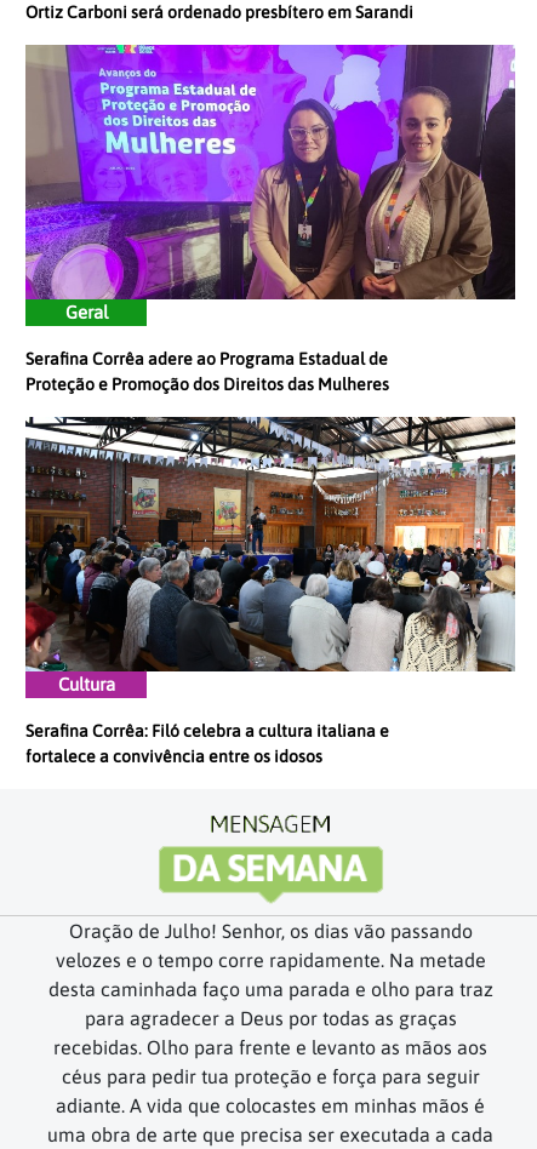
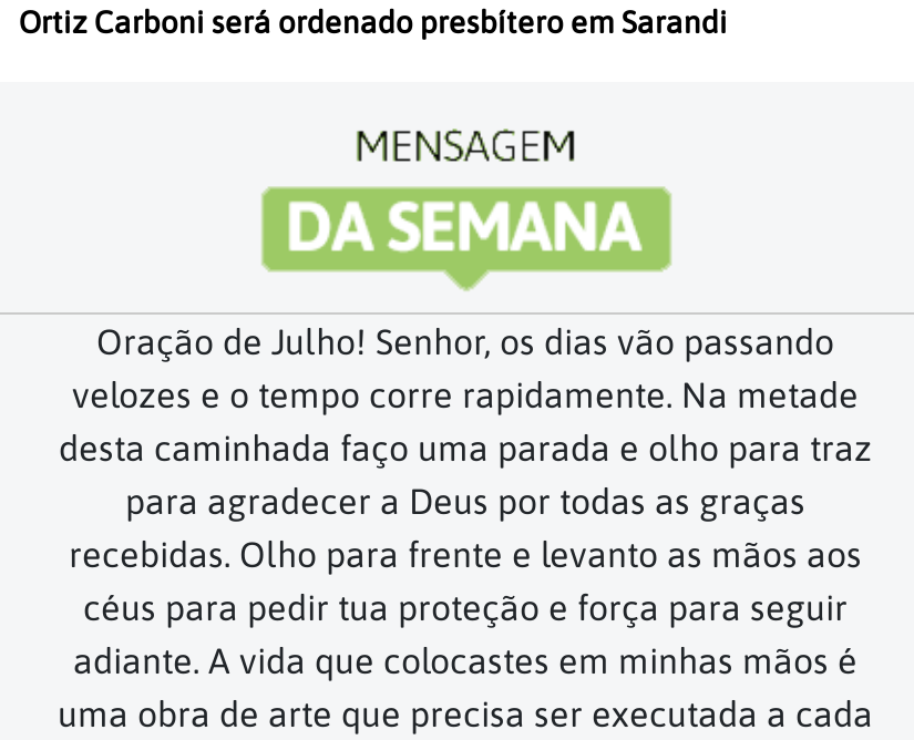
- [image]
- Geral
- Serafina Corrêa adere ao Programa Estadual de
- Proteção e Promoção dos Direitos das Mulheres

- [image]
- Cultura
- Serafina Corrêa: Filó celebra a cultura italiana e
- fortalece a convivência entre os idosos
